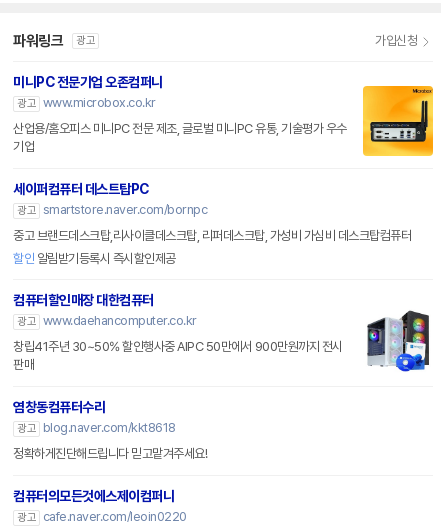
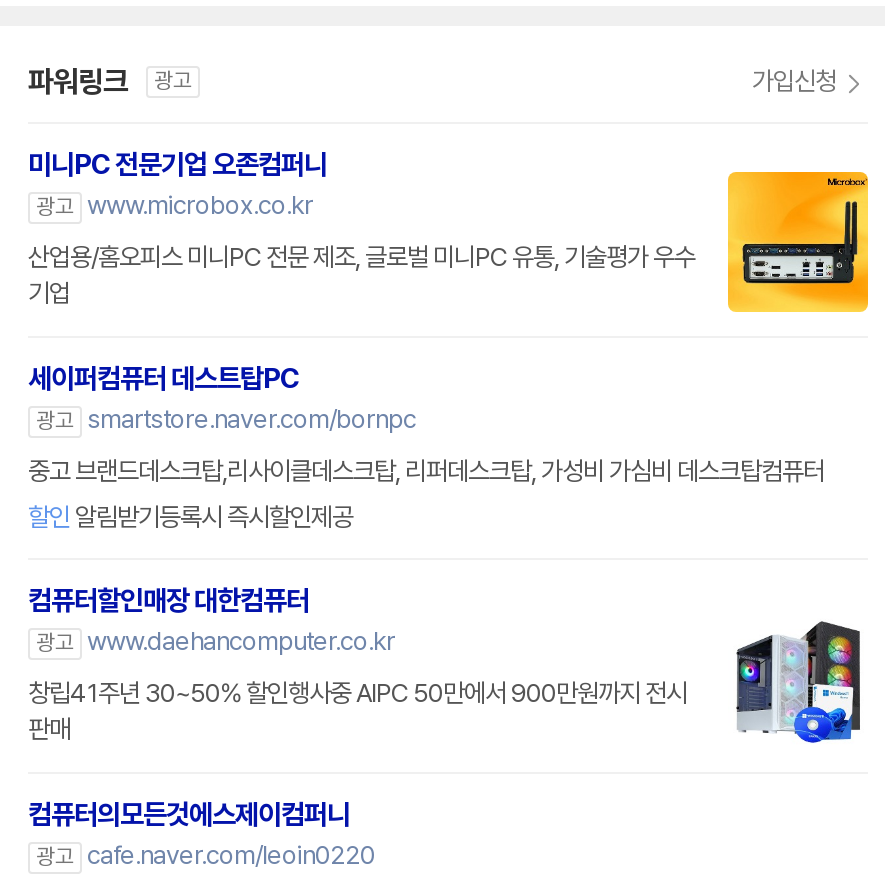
- 염창동컴퓨터수리
- 광고 blog.naver.com/kkt8618
- 정확하게진단해드립니다 믿고맡겨주세요!
